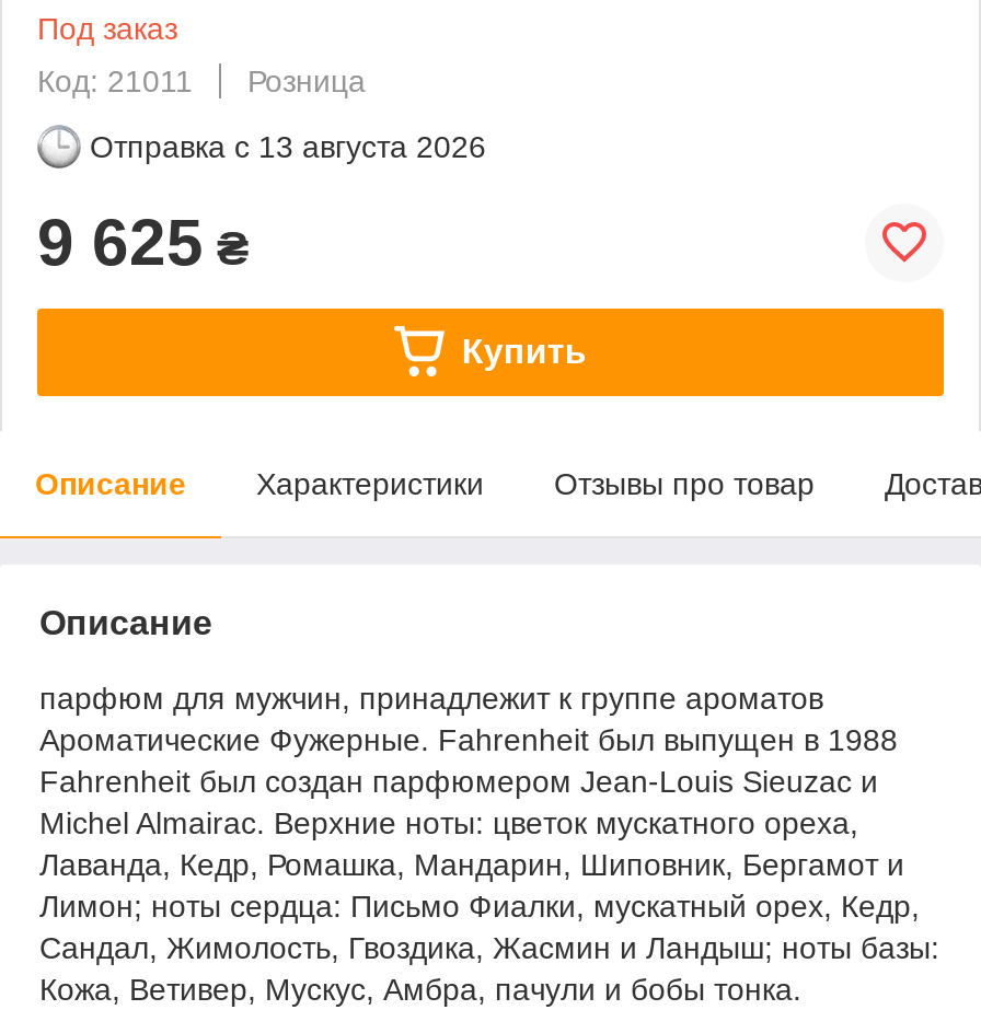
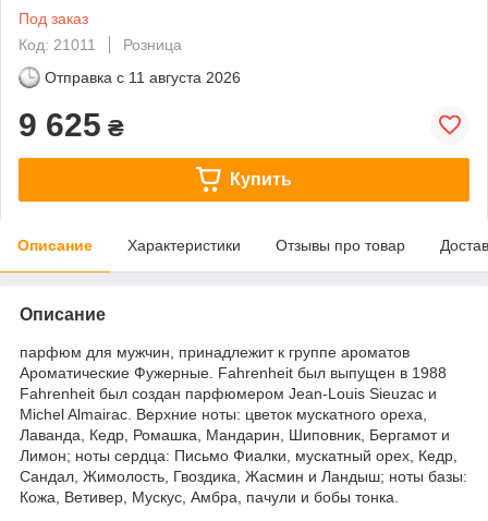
- Отправка с 13 августа 2026
+ Отправка с 11 августа 2026
